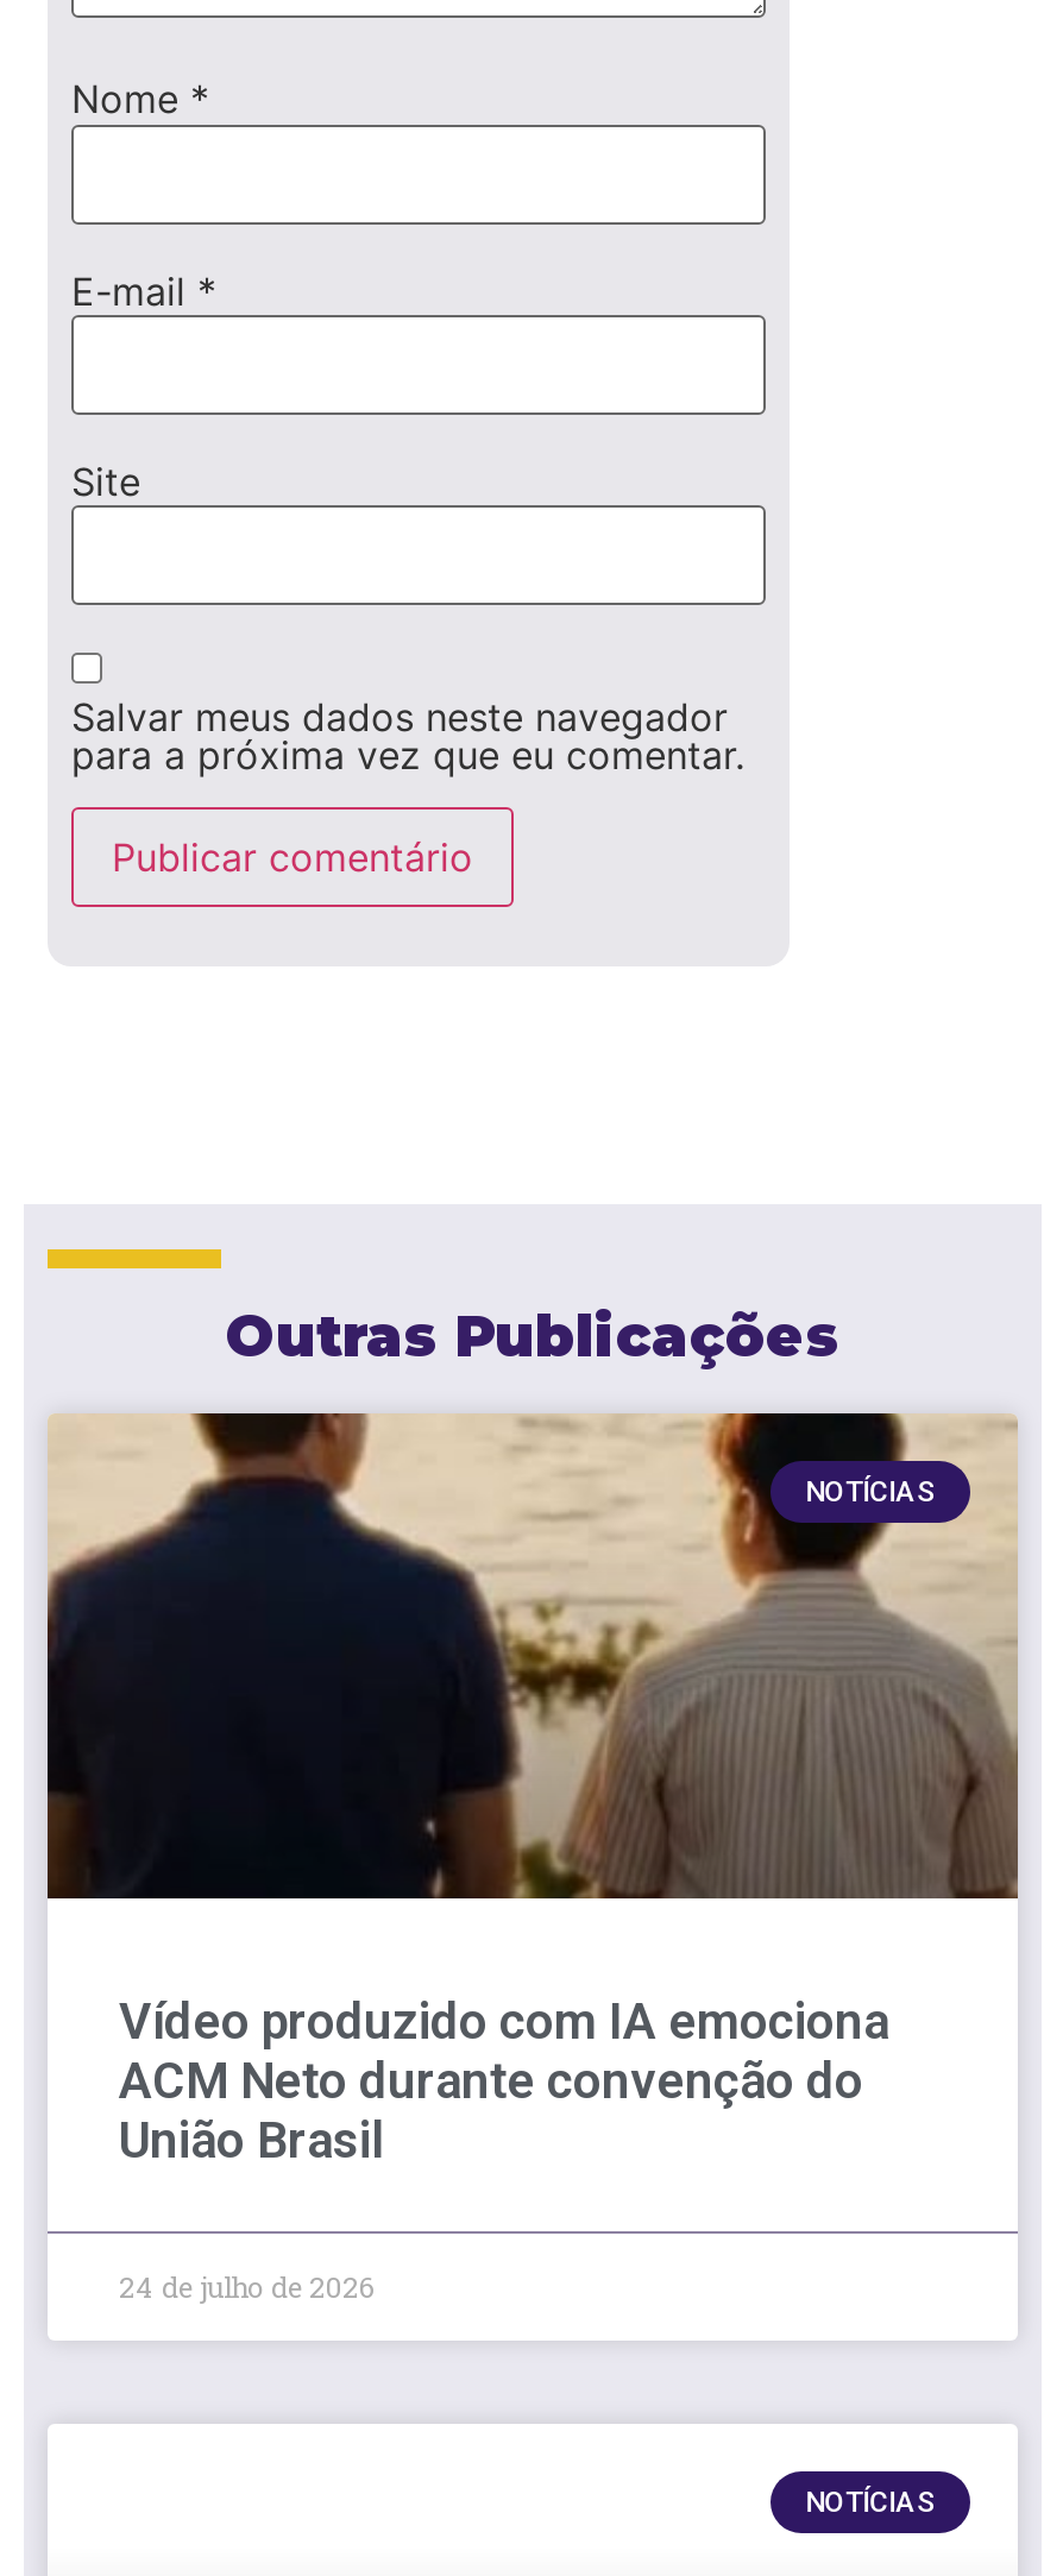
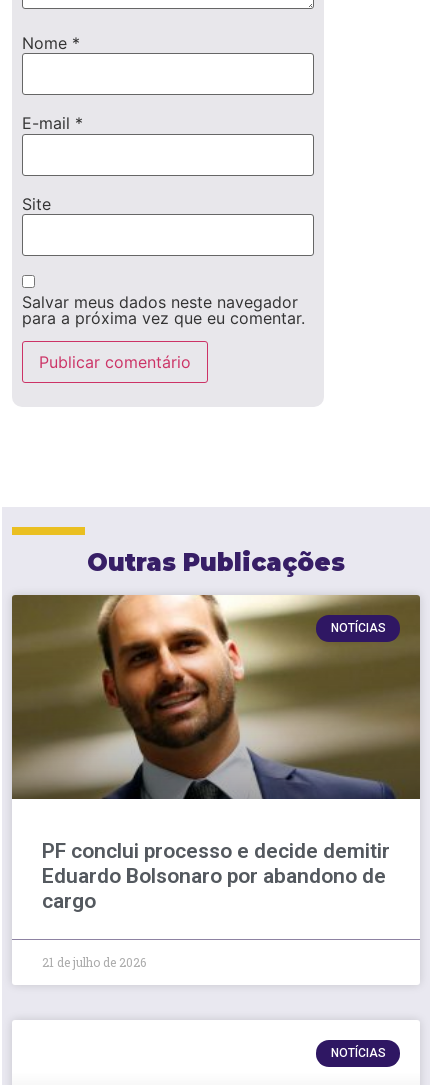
- [image]
- Vídeo produzido com IA emociona
- ACM Neto durante convenção do
- União Brasil
+ [image]
+ PF conclui processo e decide demitir
+ Eduardo Bolsonaro por abandono de
+ cargo

- 24 de julho de 2026
+ 21 de julho de 2026
